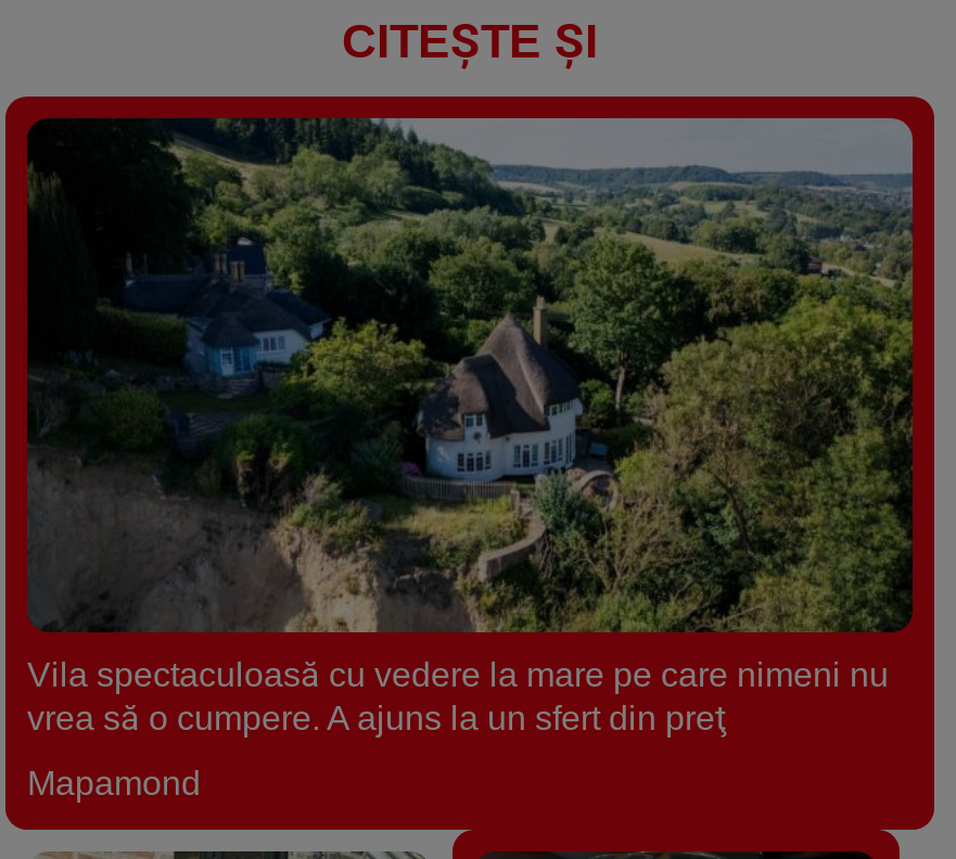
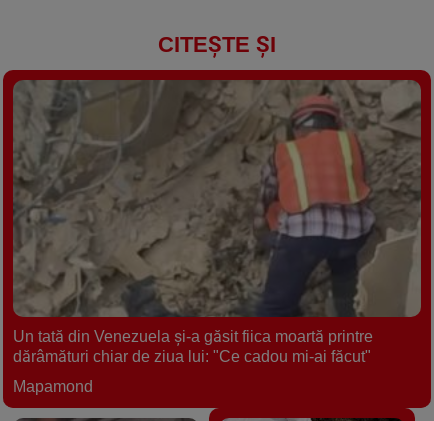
- [image]
- Vila spectaculoasă cu vedere la mare pe care nimeni nu
- vrea să o cumpere. A ajuns la un sfert din preţ
+ [image]
+ Un tată din Venezuela şi-a găsit fiica moartă printre
+ dărâmături chiar de ziua lui: "Ce cadou mi-ai făcut"
